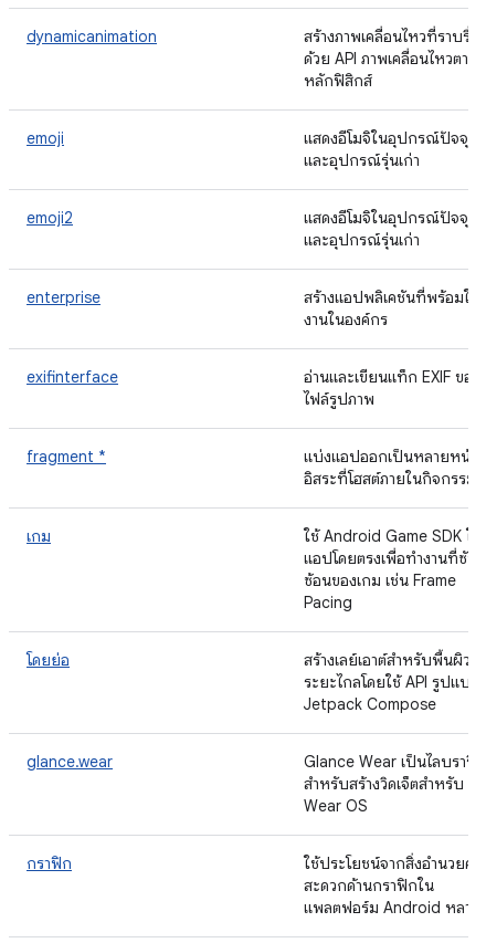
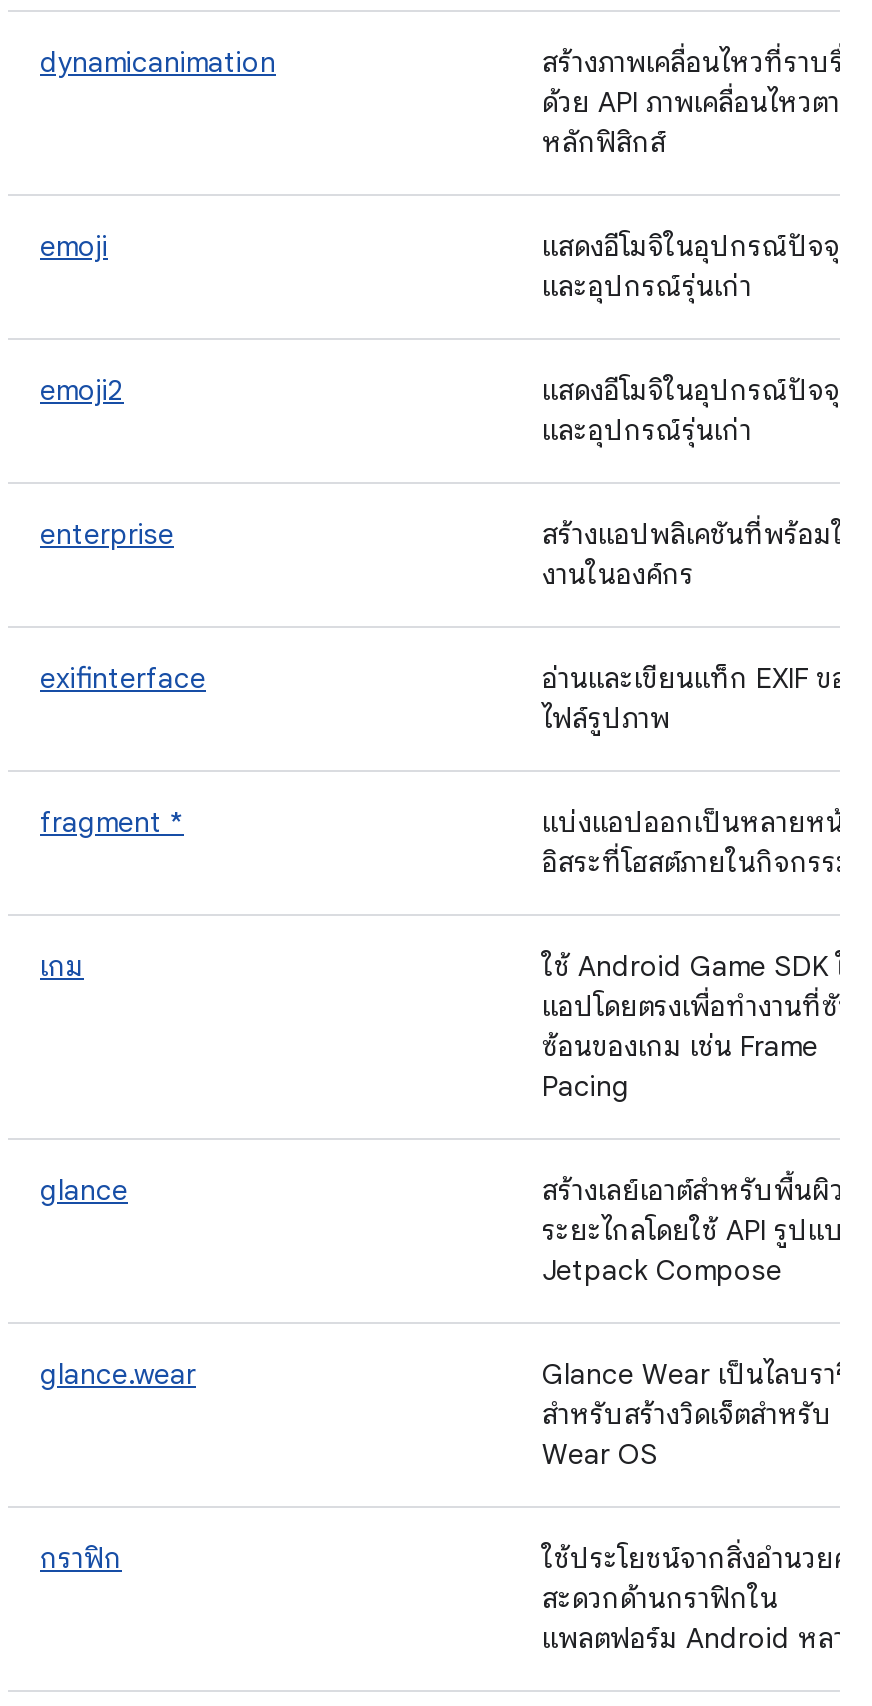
- โดยย่อ
+ glance
